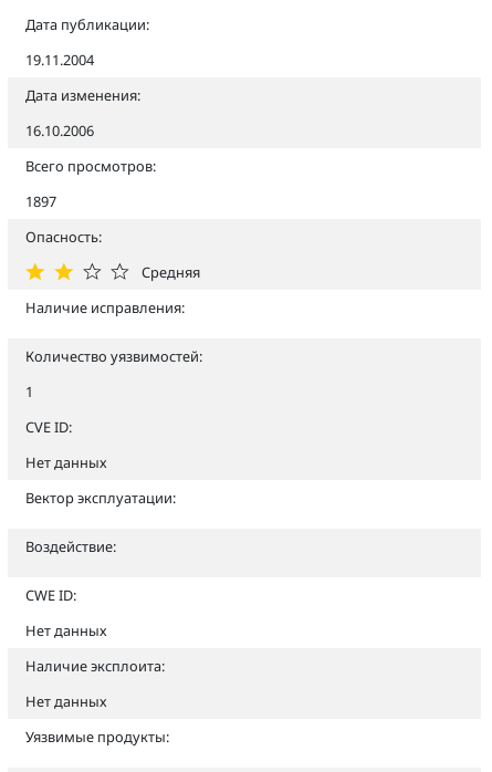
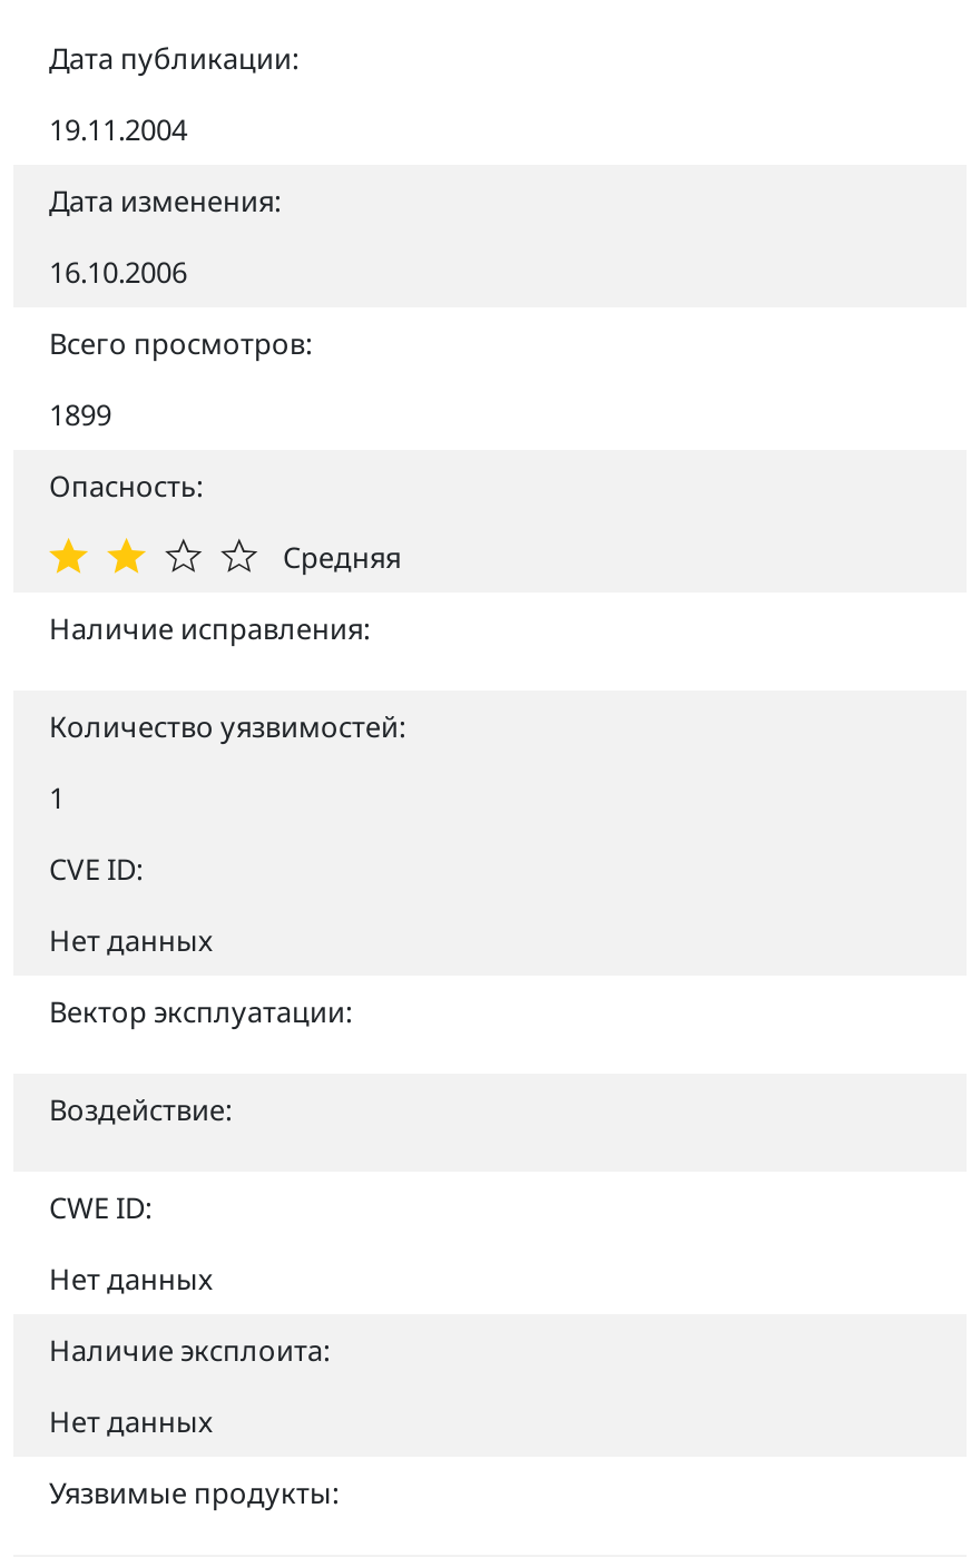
- 1897
+ 1899
